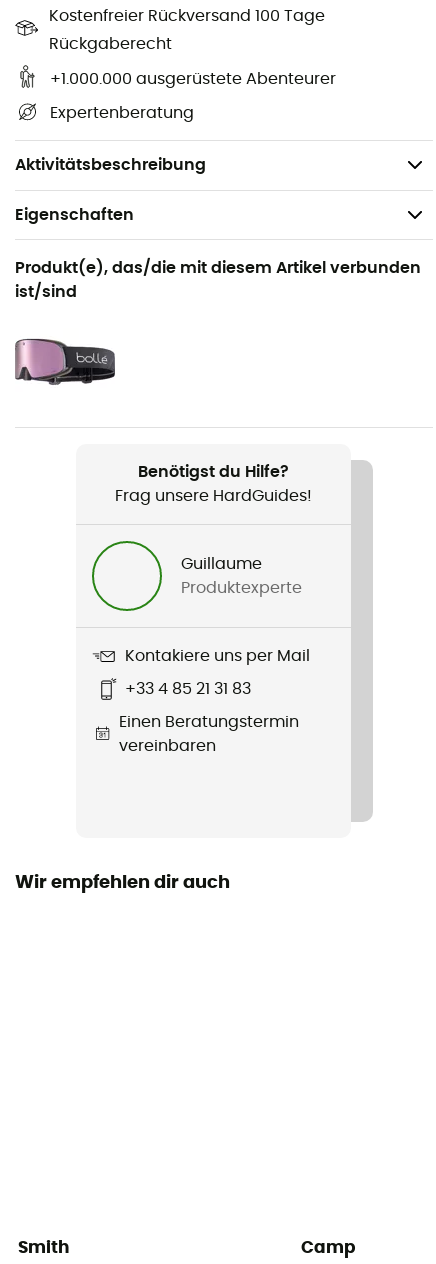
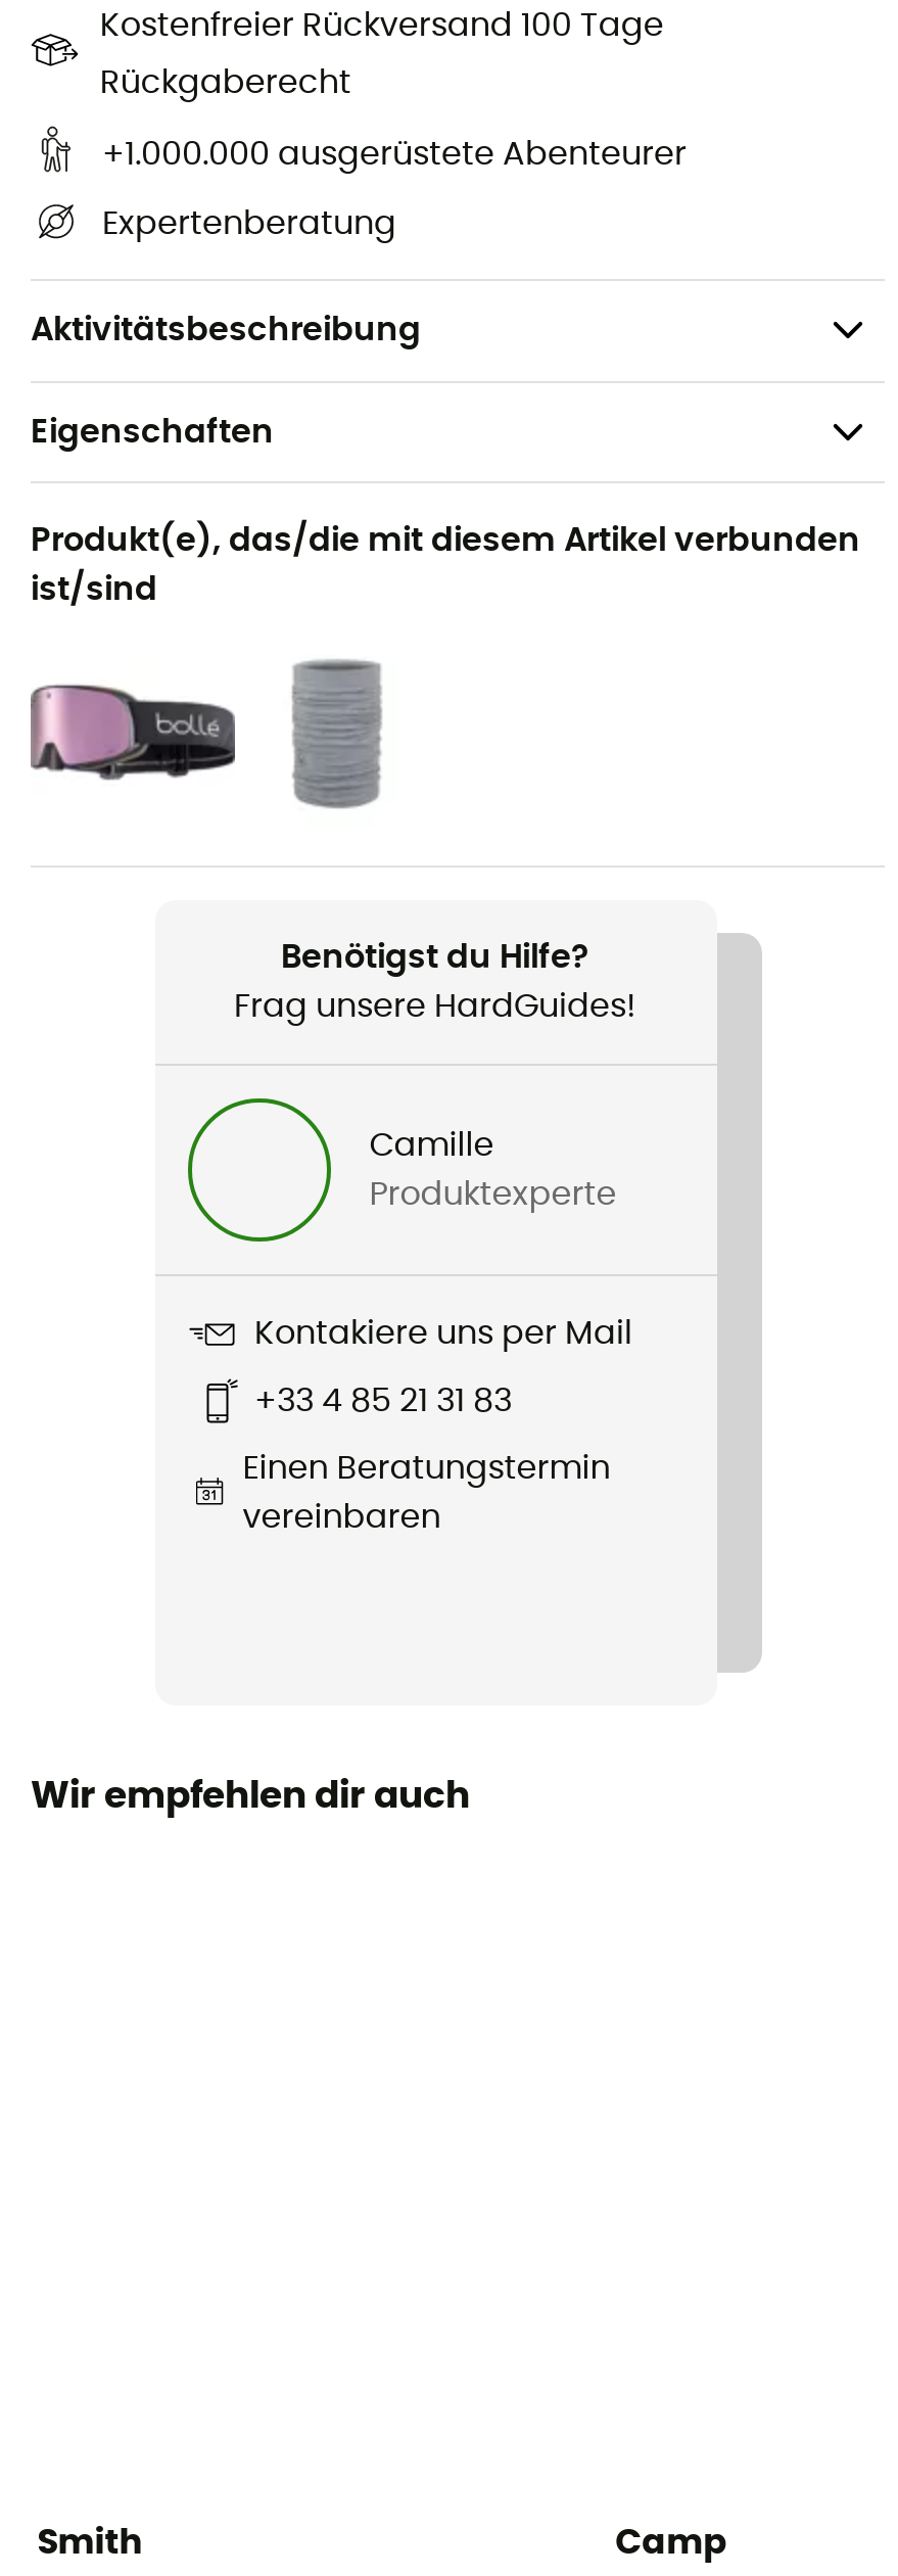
+ [image]

- Guillaume
+ Camille
